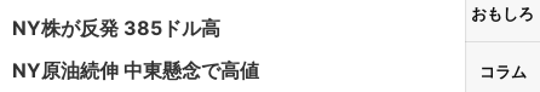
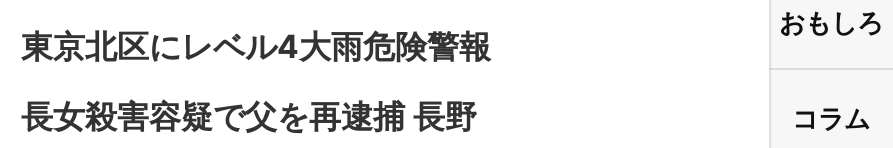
- NY株が反発 385ドル高
+ 東京北区にレベル4大雨危険警報

- NY原油続伸 中東懸念で高値
+ 長女殺害容疑で父を再逮捕 長野
